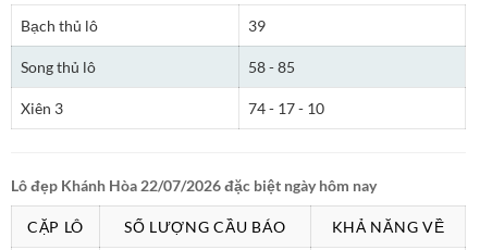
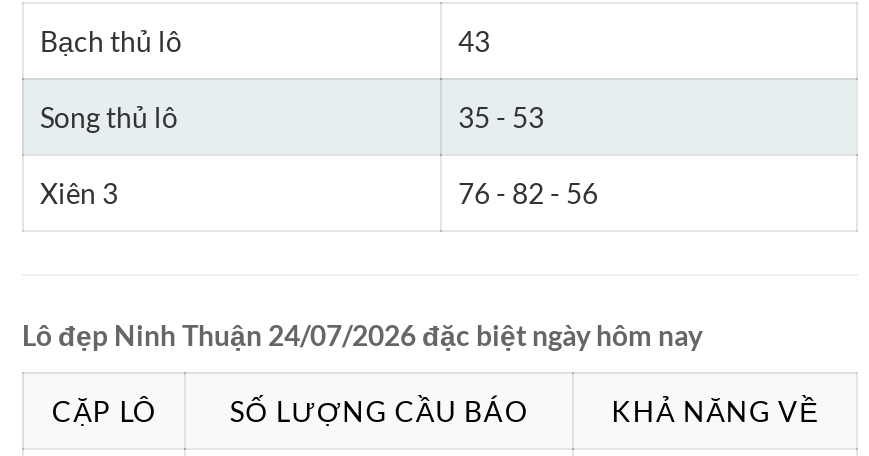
- 39
+ 43

- 58 - 85
+ 35 - 53

- 74 - 17 - 10
+ 76 - 82 - 56

- Lô đẹp Khánh Hòa 22/07/2026 đặc biệt ngày hôm nay
+ Lô đẹp Ninh Thuận 24/07/2026 đặc biệt ngày hôm nay
